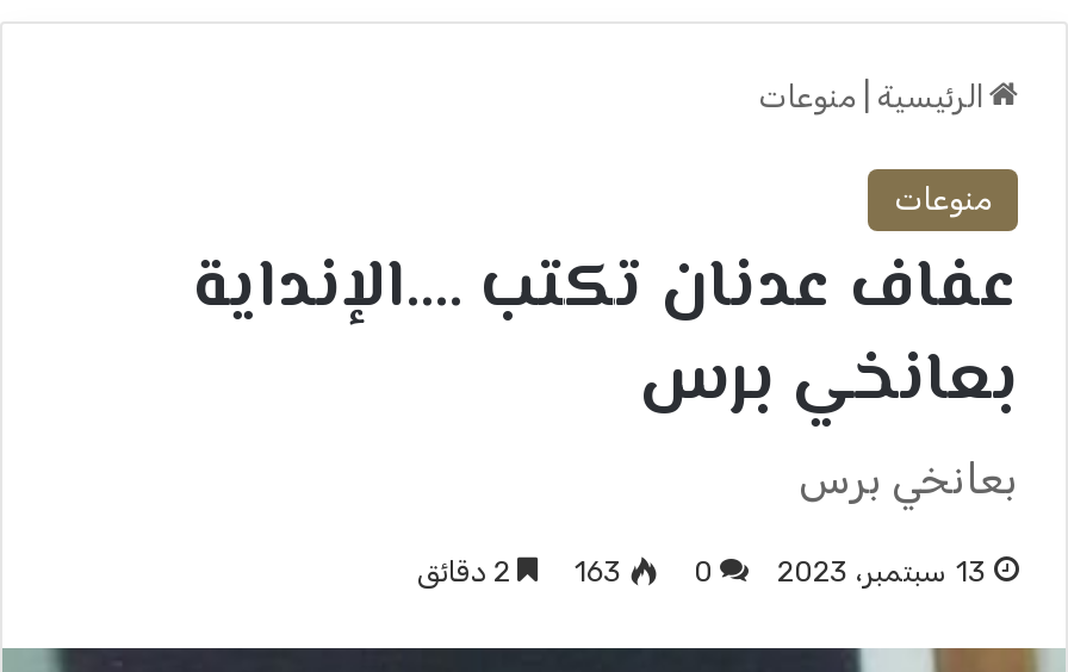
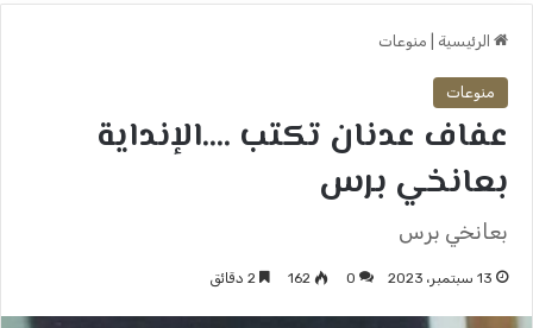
- 163
+ 162
